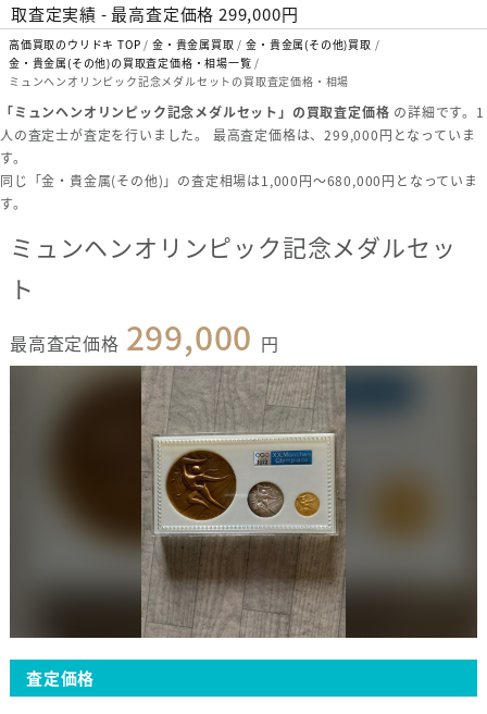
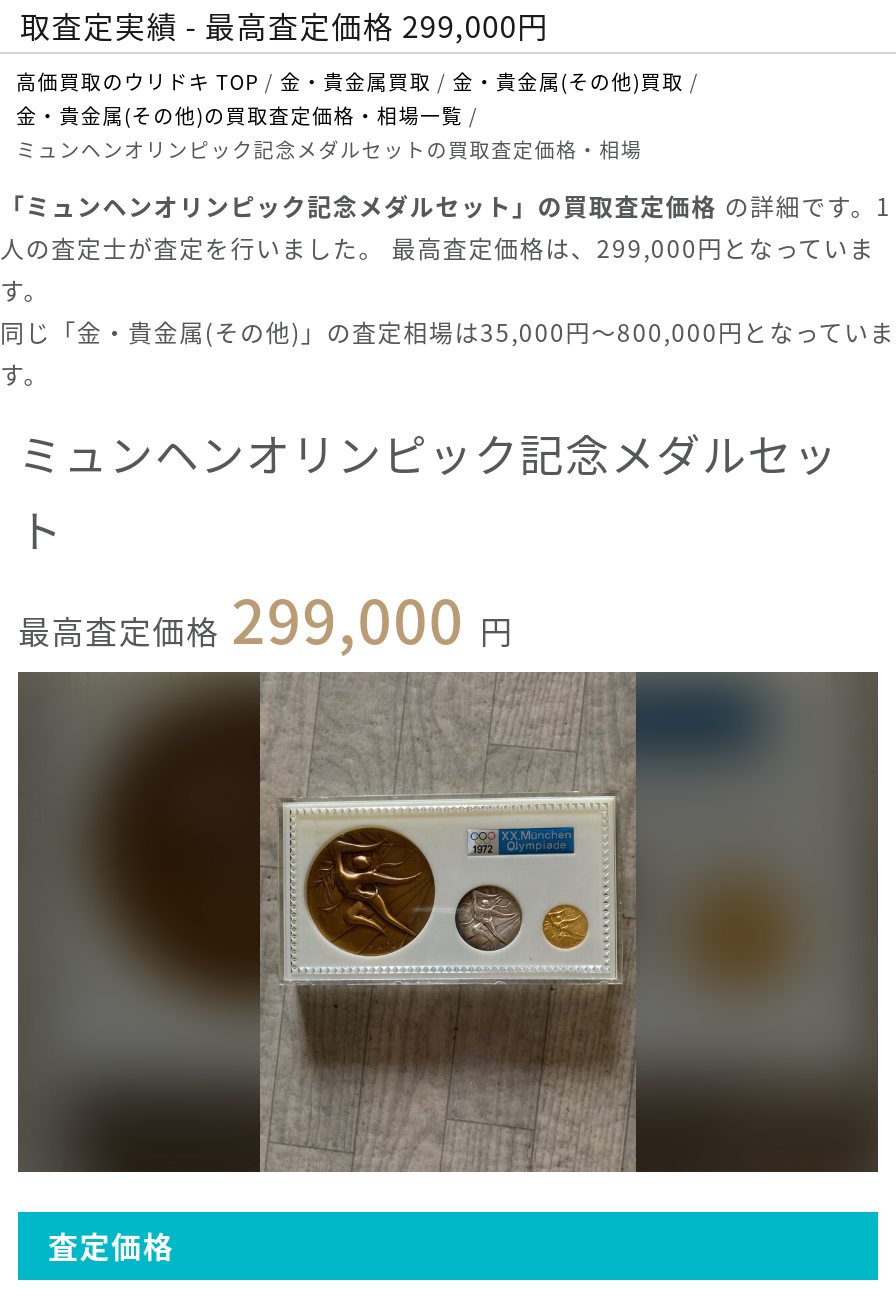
- 同じ「金・貴金属(その他)」の査定相場は1,000円〜680,000円となっていま
+ 同じ「金・貴金属(その他)」の査定相場は35,000円〜800,000円となっていま
